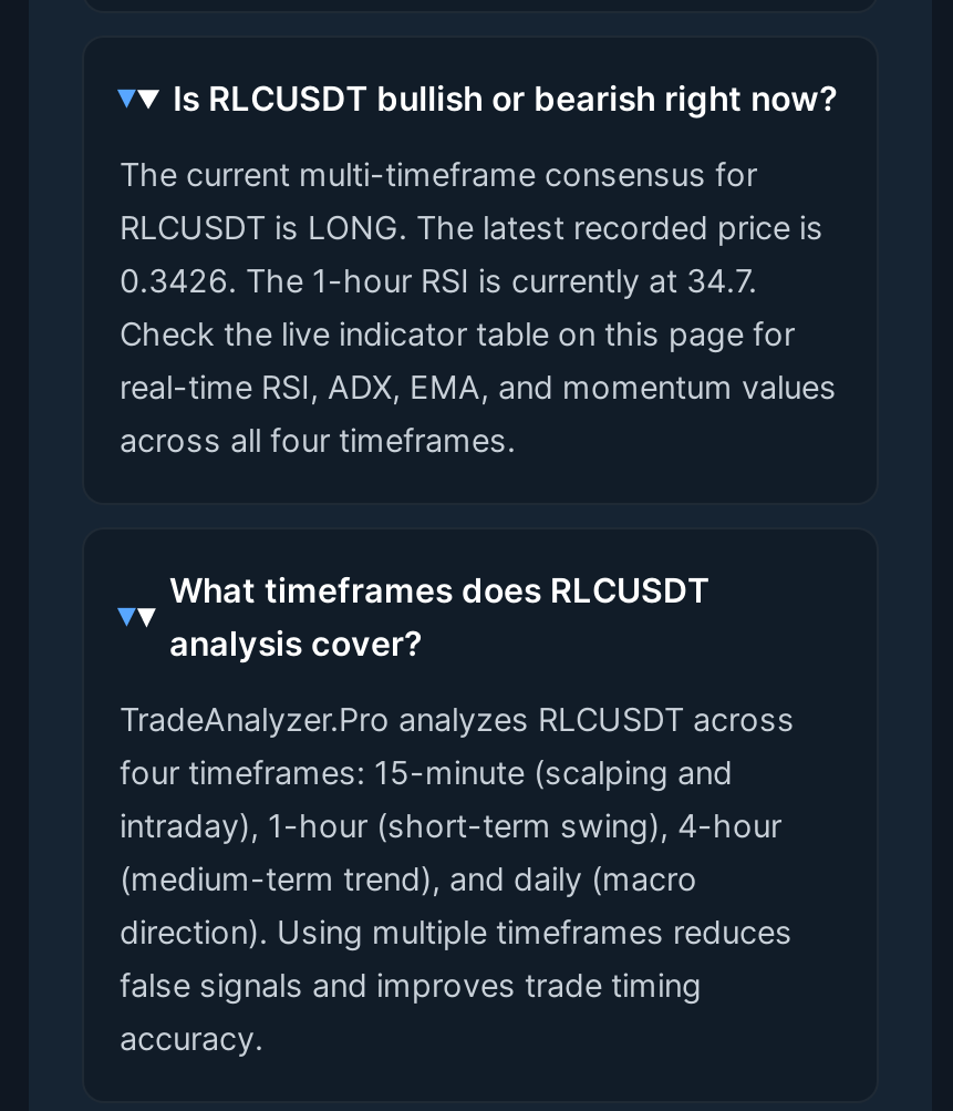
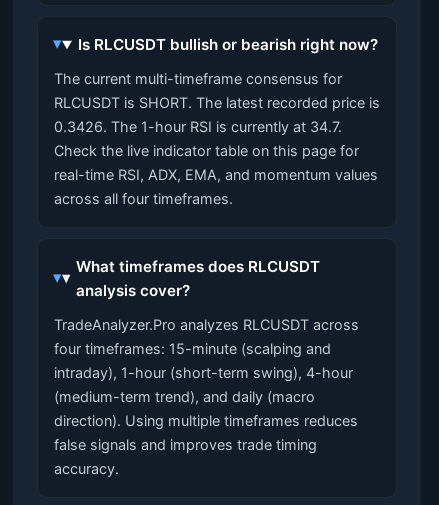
- RLCUSDT is LONG. The latest recorded price is
+ RLCUSDT is SHORT. The latest recorded price is
